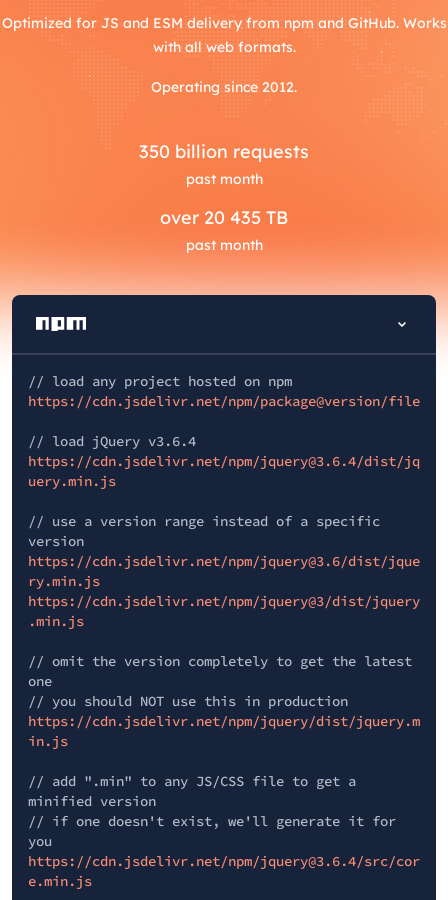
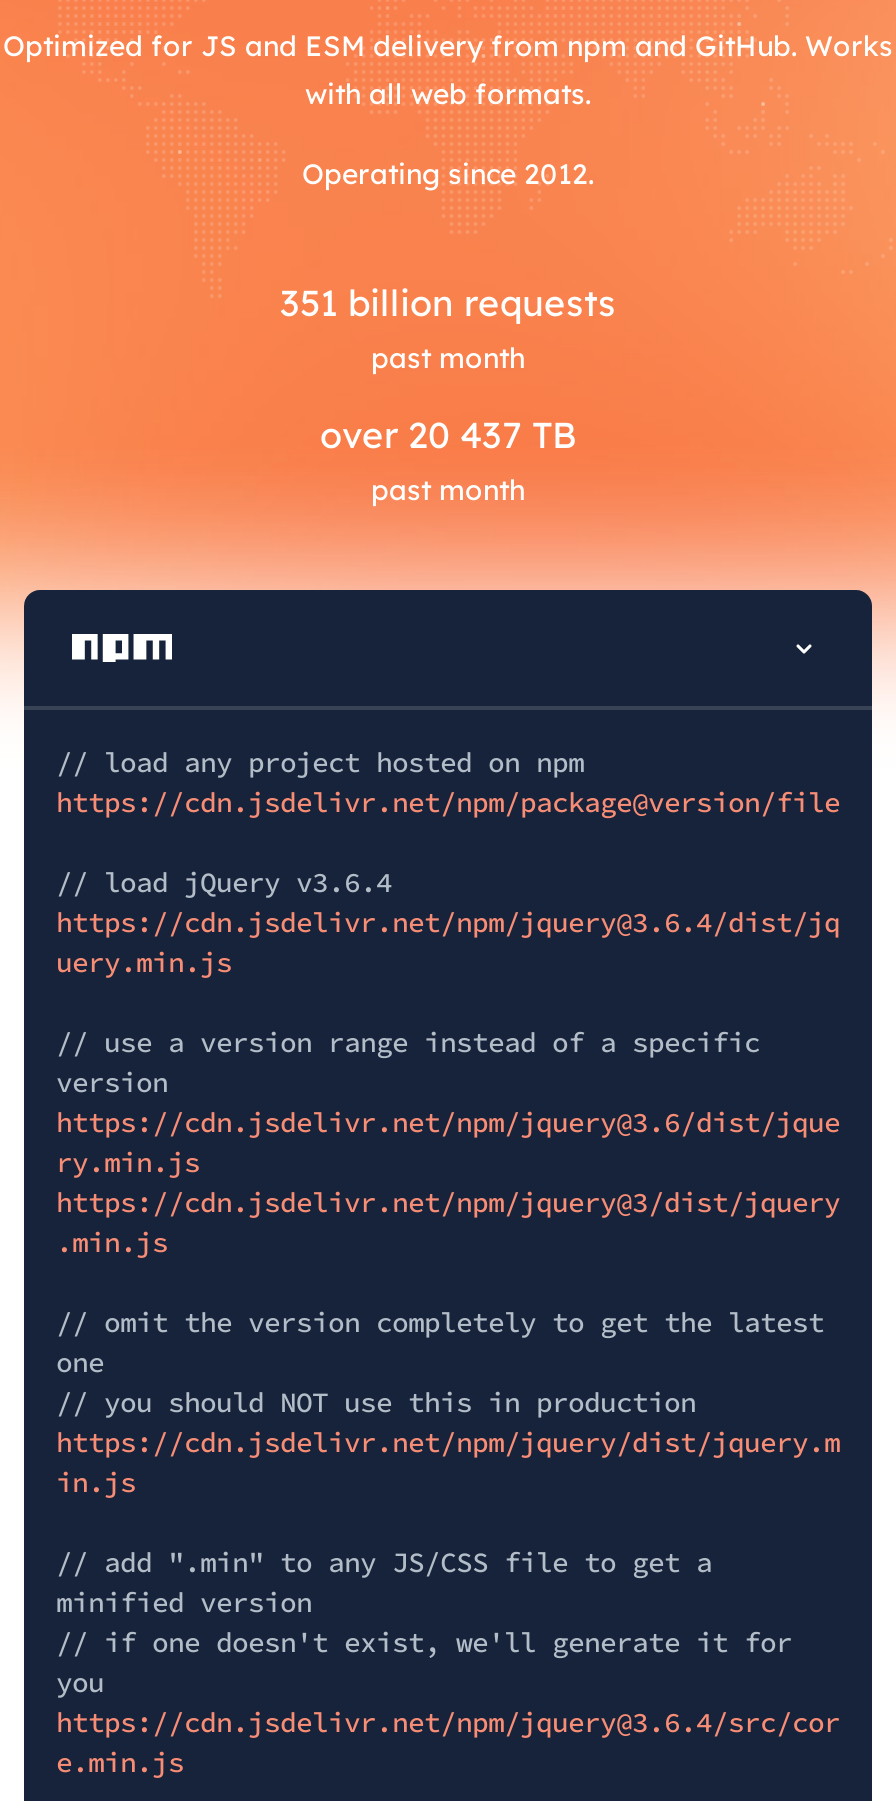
- 350 billion requests
+ 351 billion requests

- over 20 435 TB
+ over 20 437 TB
